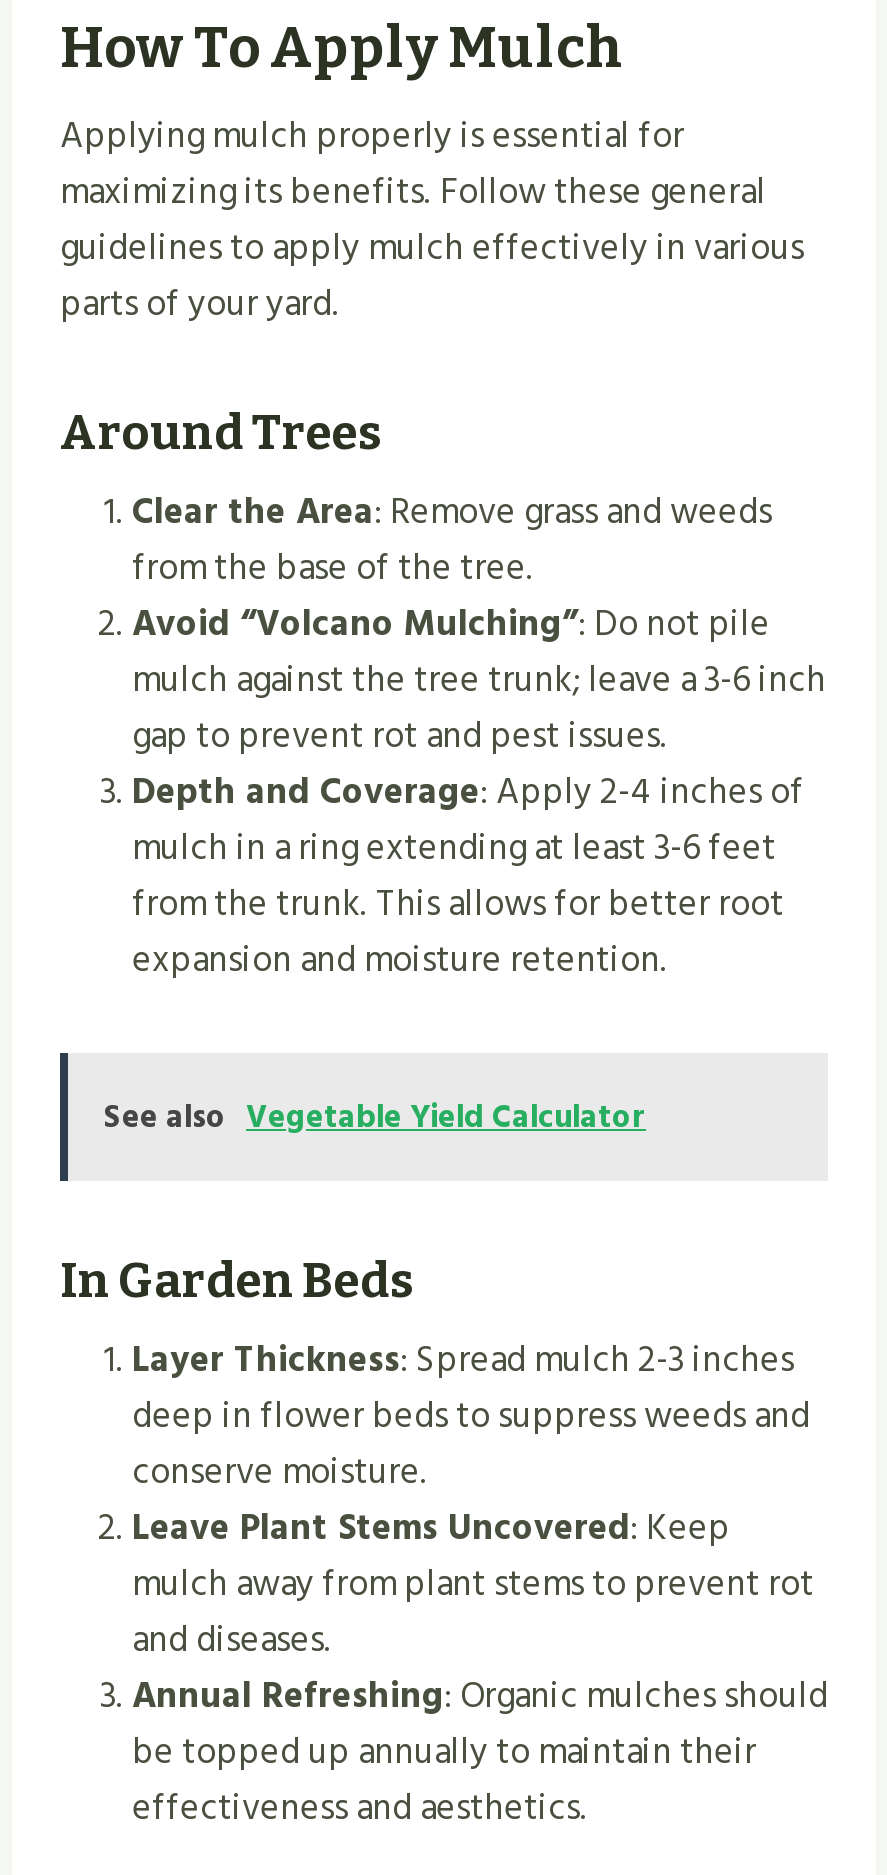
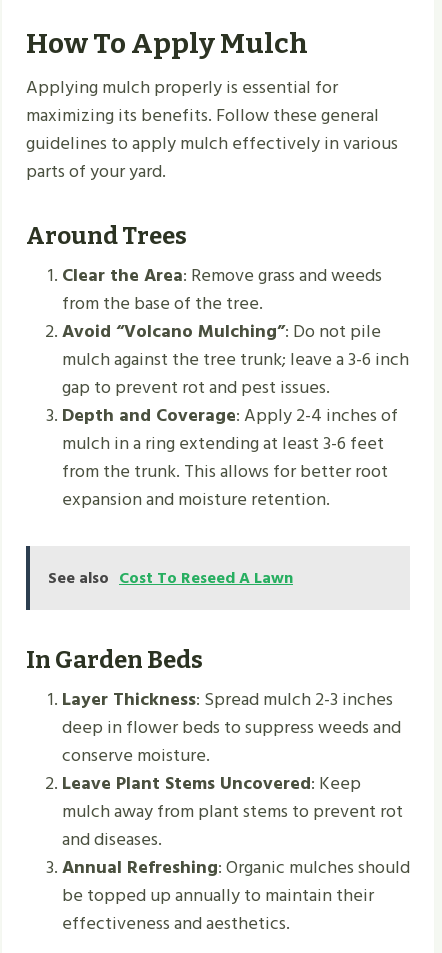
- See also Vegetable Yield Calculator
+ See also Cost To Reseed A Lawn
